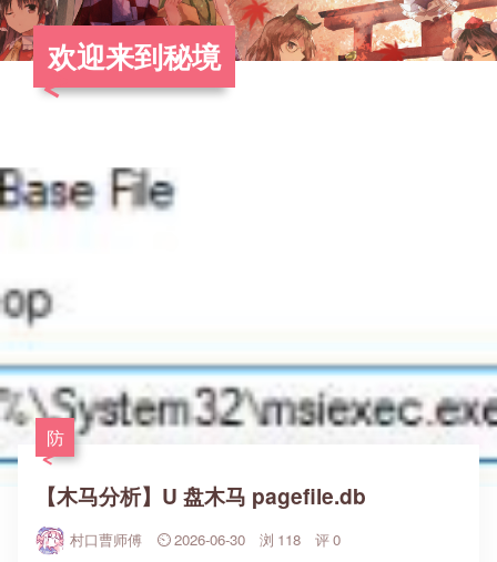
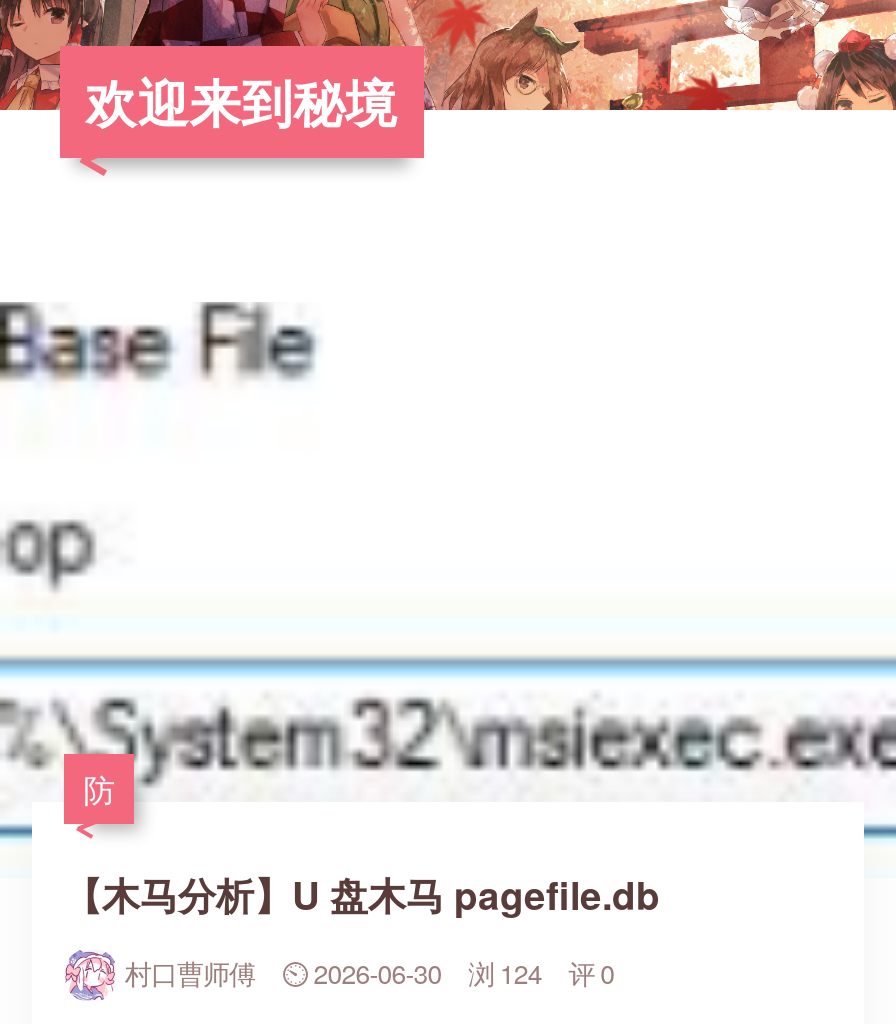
- 村口曹师傅 2026-06-30 118 0
+ 村口曹师傅 2026-06-30 124 0
